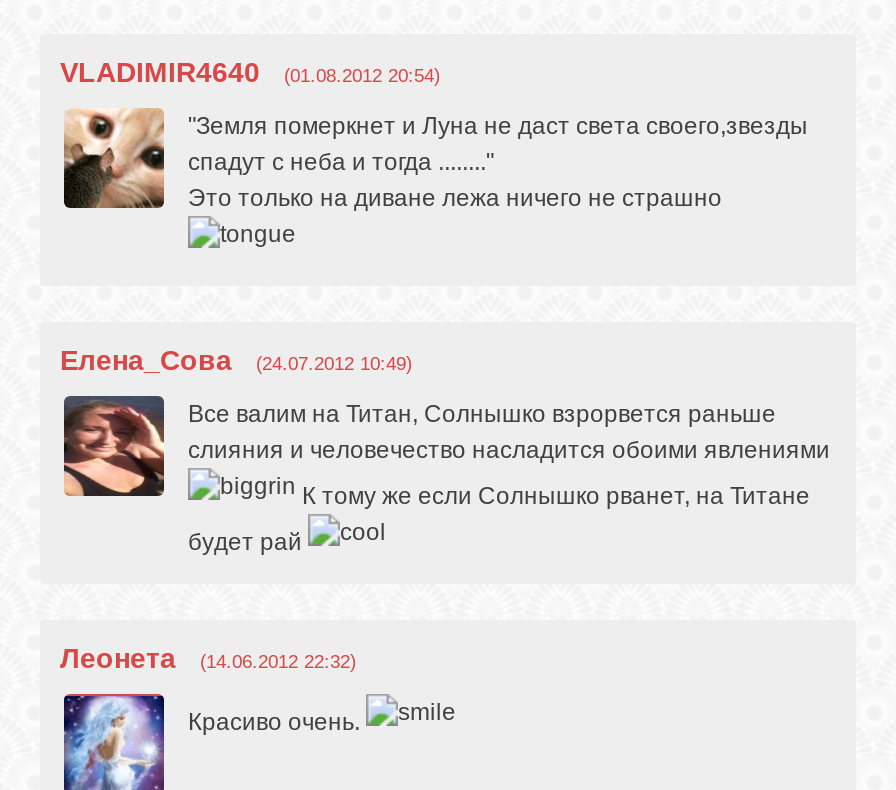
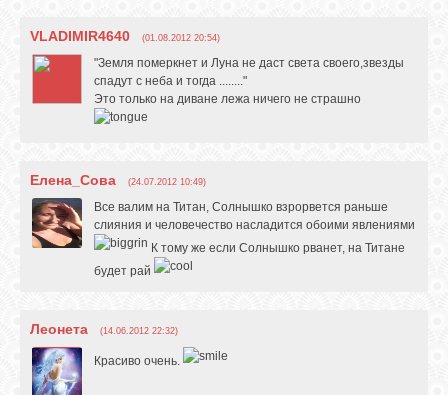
- [image]
+ [image]
